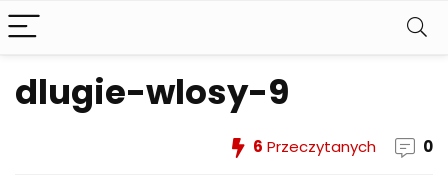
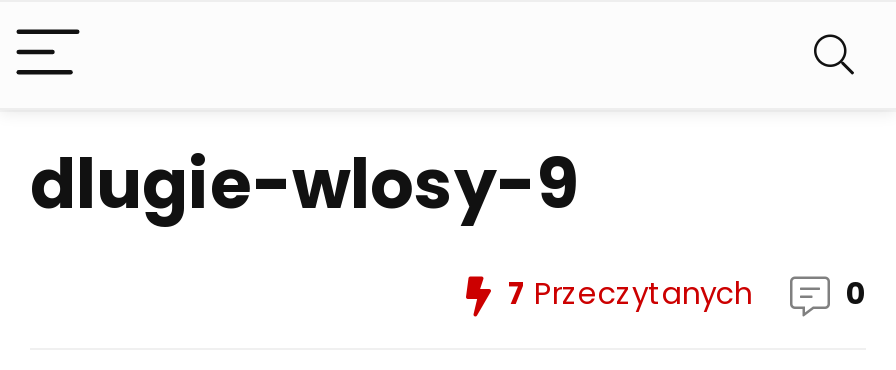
- 6 Przeczytanych
+ 7 Przeczytanych
